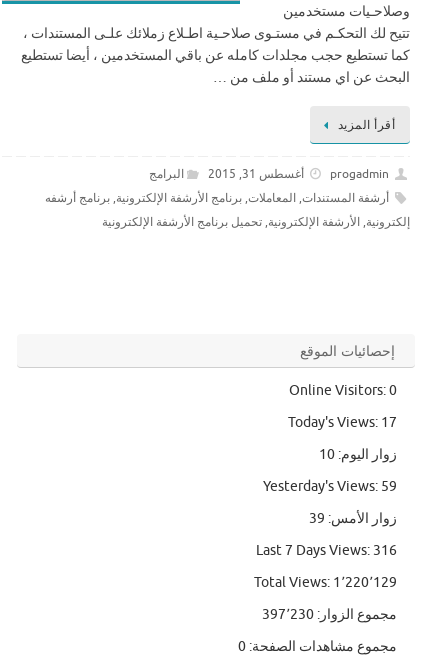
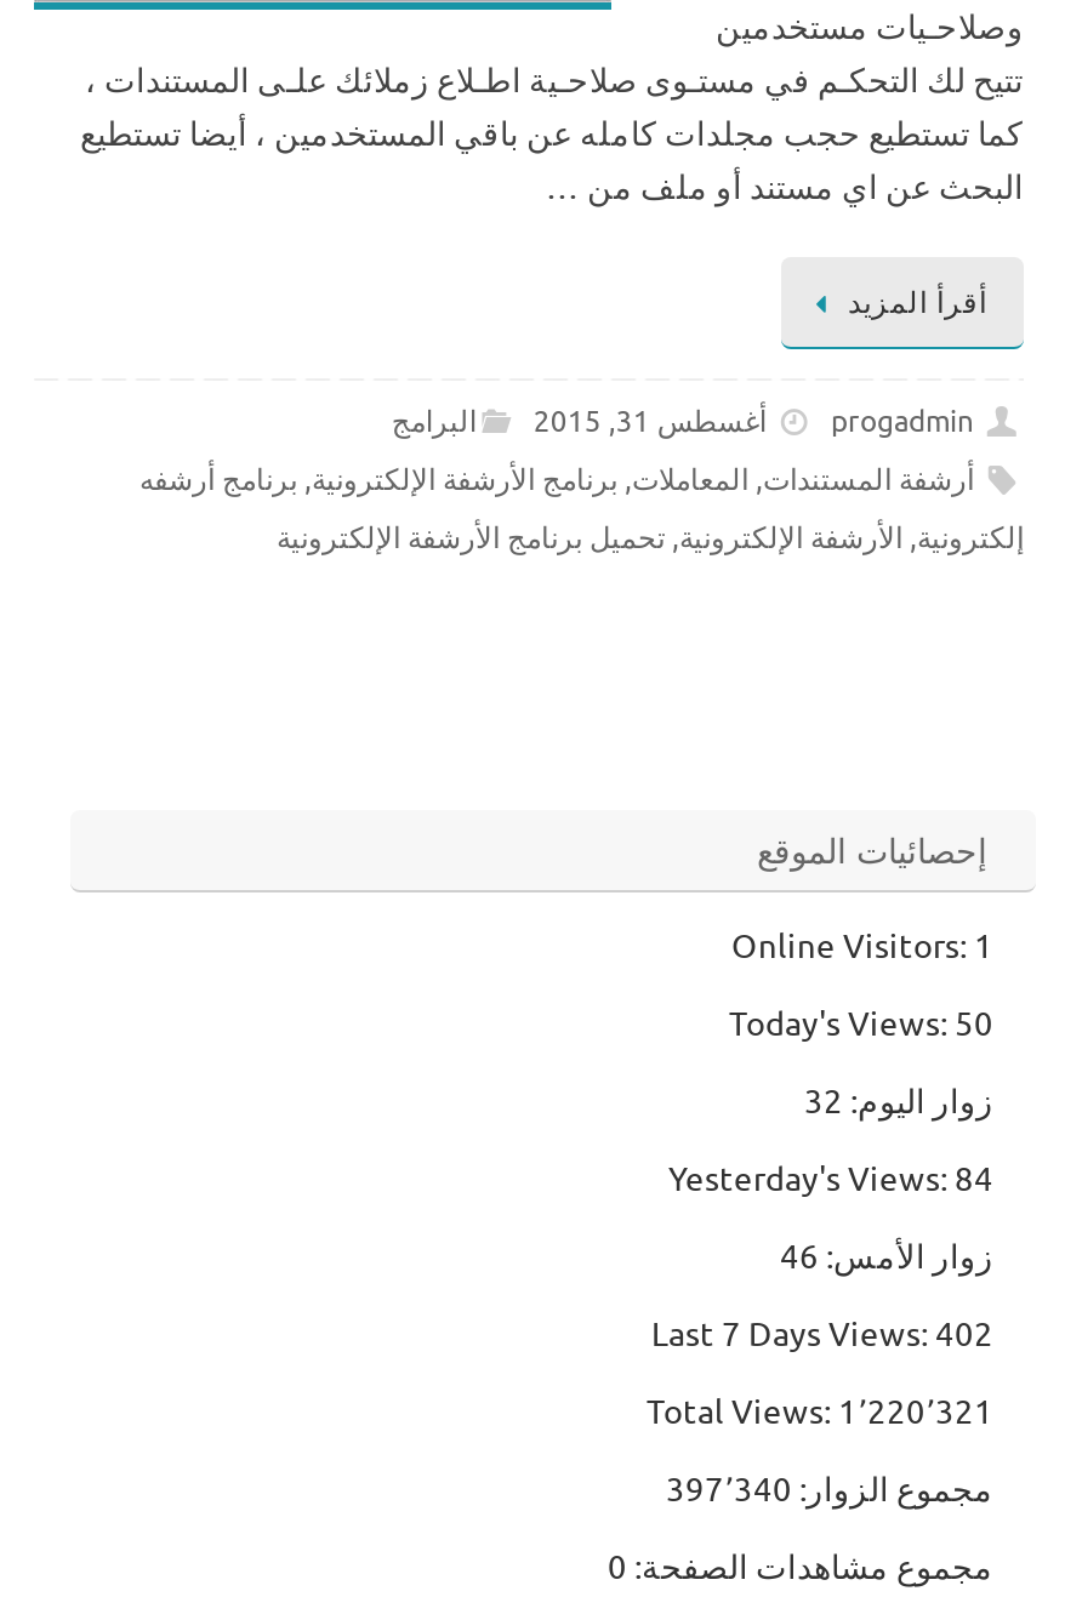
- Online Visitors: 0
+ Online Visitors: 1

- Today's Views: 17
+ Today's Views: 50

- زوار اليوم: 10
+ زوار اليوم: 32

- Yesterday's Views: 59
+ Yesterday's Views: 84

- زوار الأمس: 39
+ زوار الأمس: 46

- Last 7 Days Views: 316
+ Last 7 Days Views: 402

- Total Views: 1٬220٬129
+ Total Views: 1٬220٬321

- مجموع الزوار: 397٬230
+ مجموع الزوار: 397٬340
